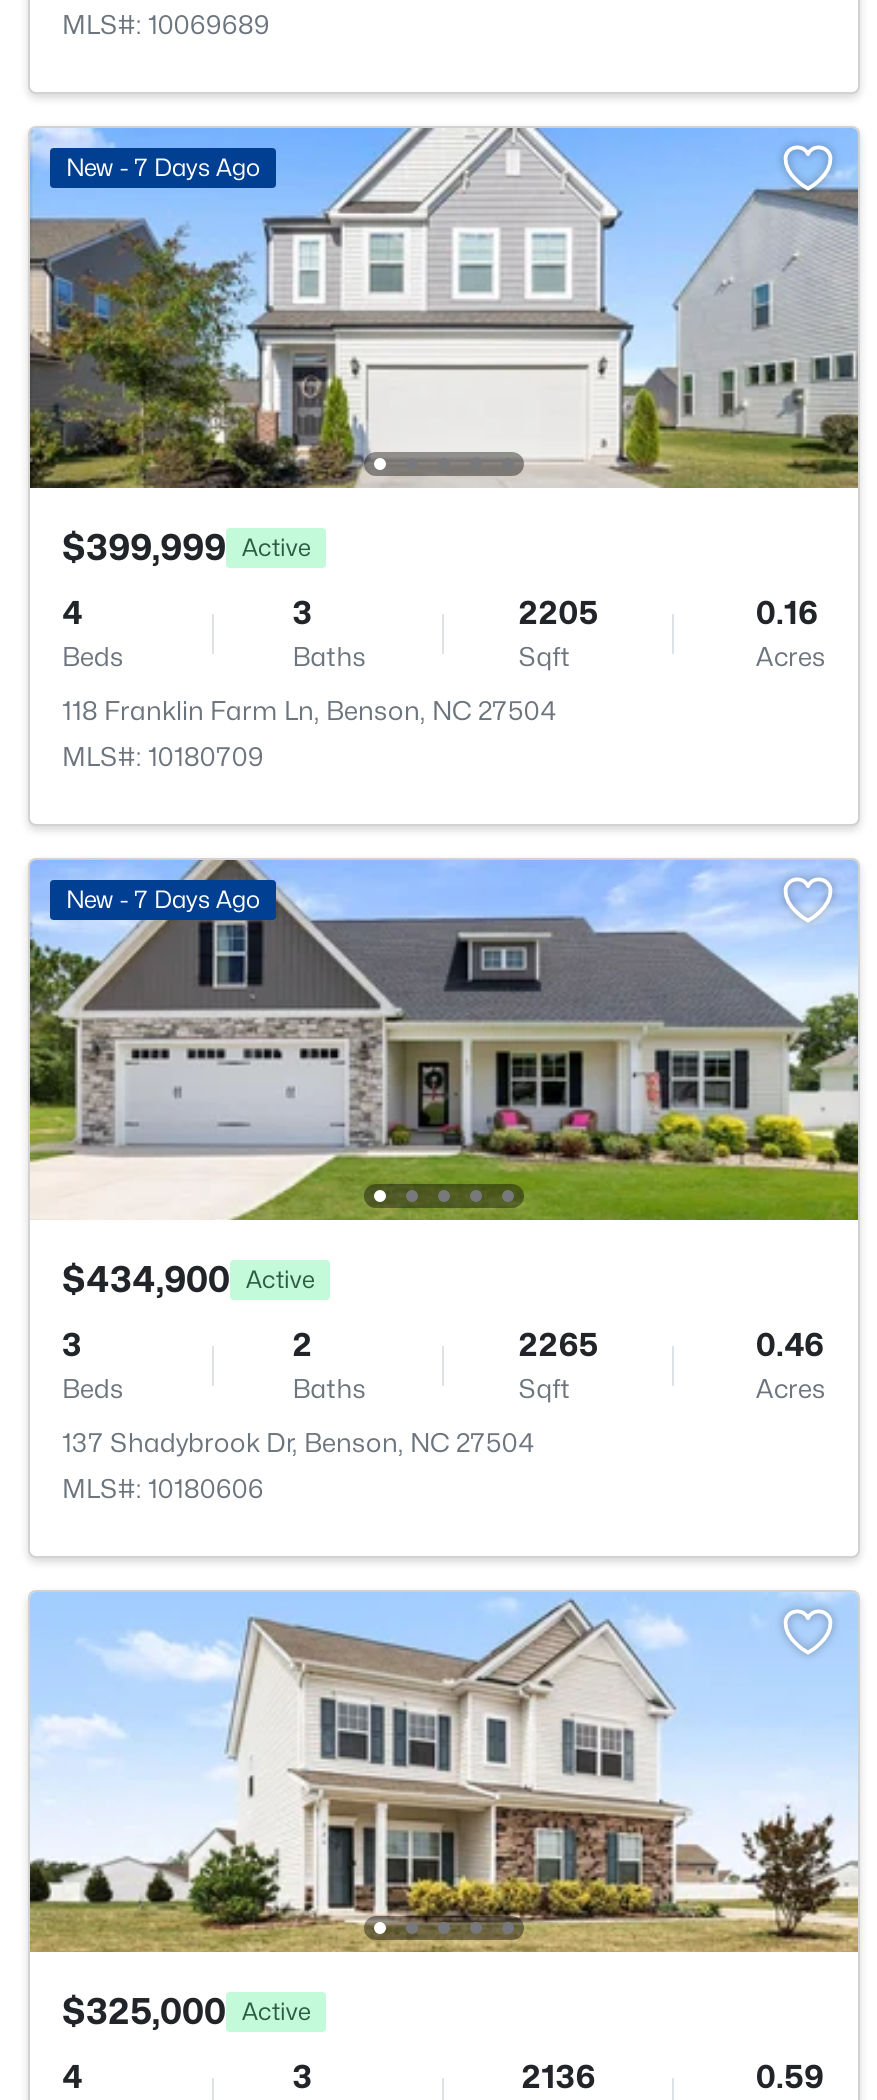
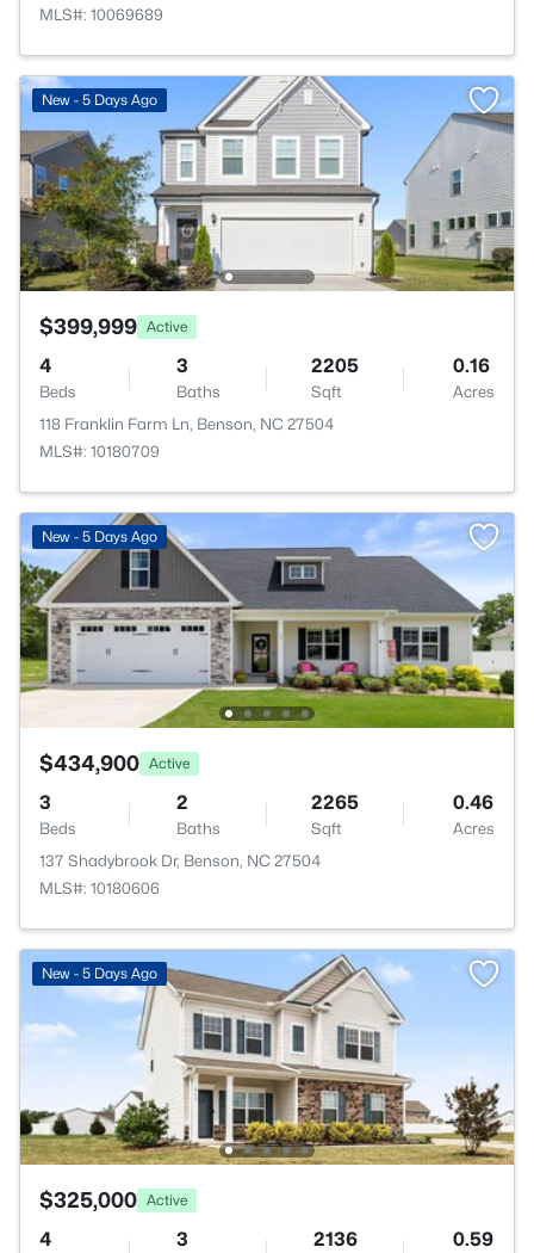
- New - 7 Days Ago
+ New - 5 Days Ago

- New - 7 Days Ago
+ New - 5 Days Ago

+ New - 5 Days Ago
